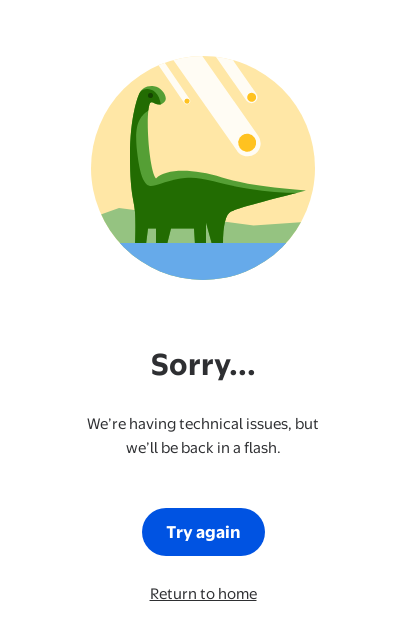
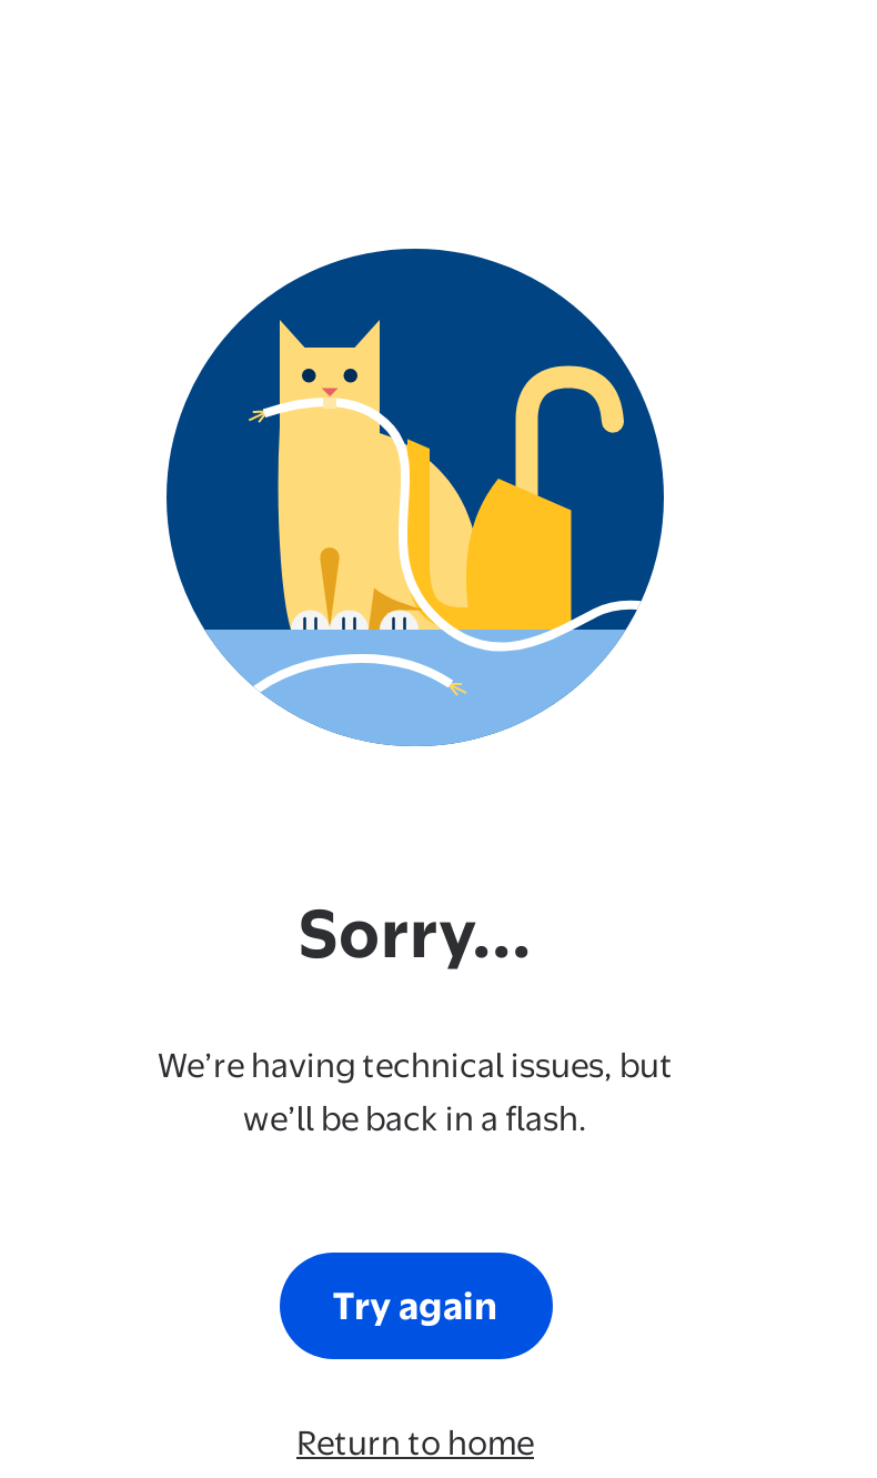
- [image]
+ [image]
